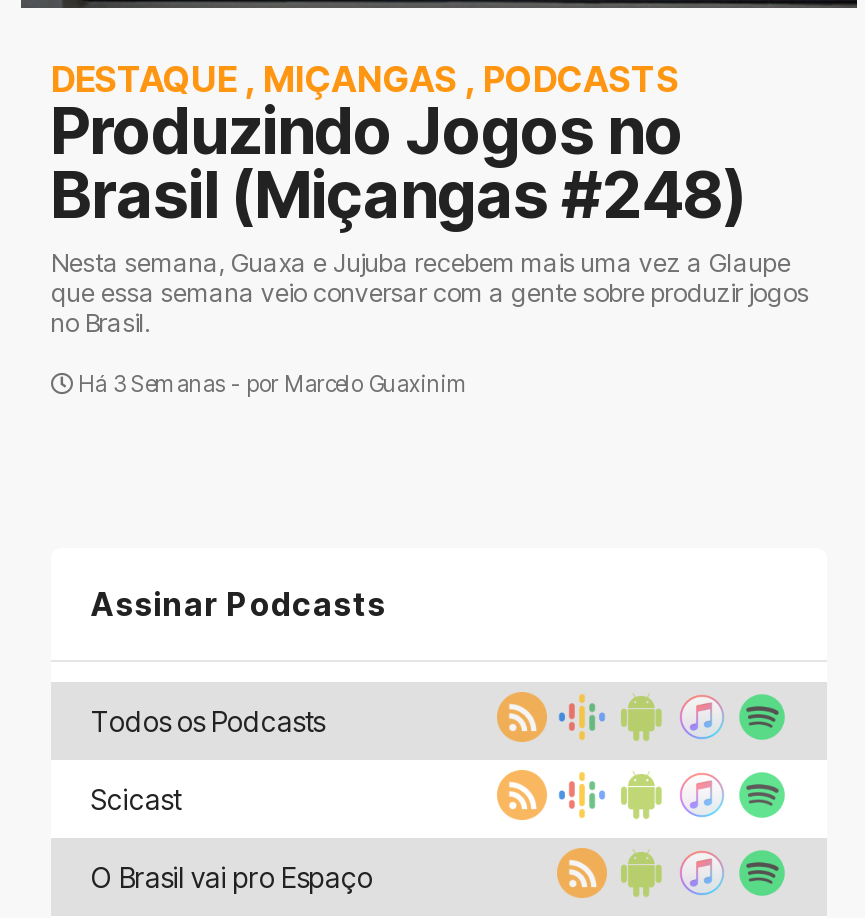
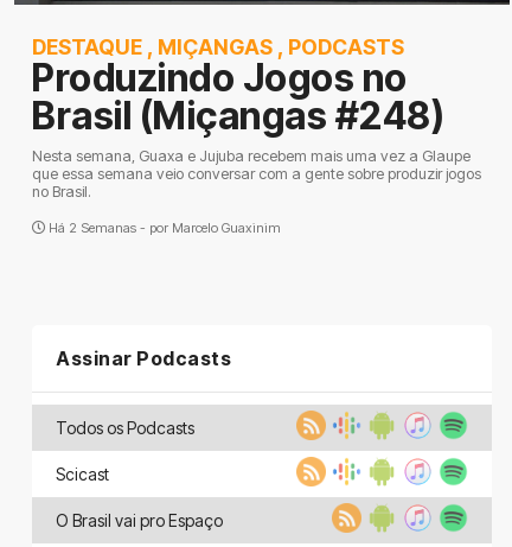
- Há 3 Semanas - por Marcelo Guaxinim
+ Há 2 Semanas - por Marcelo Guaxinim
